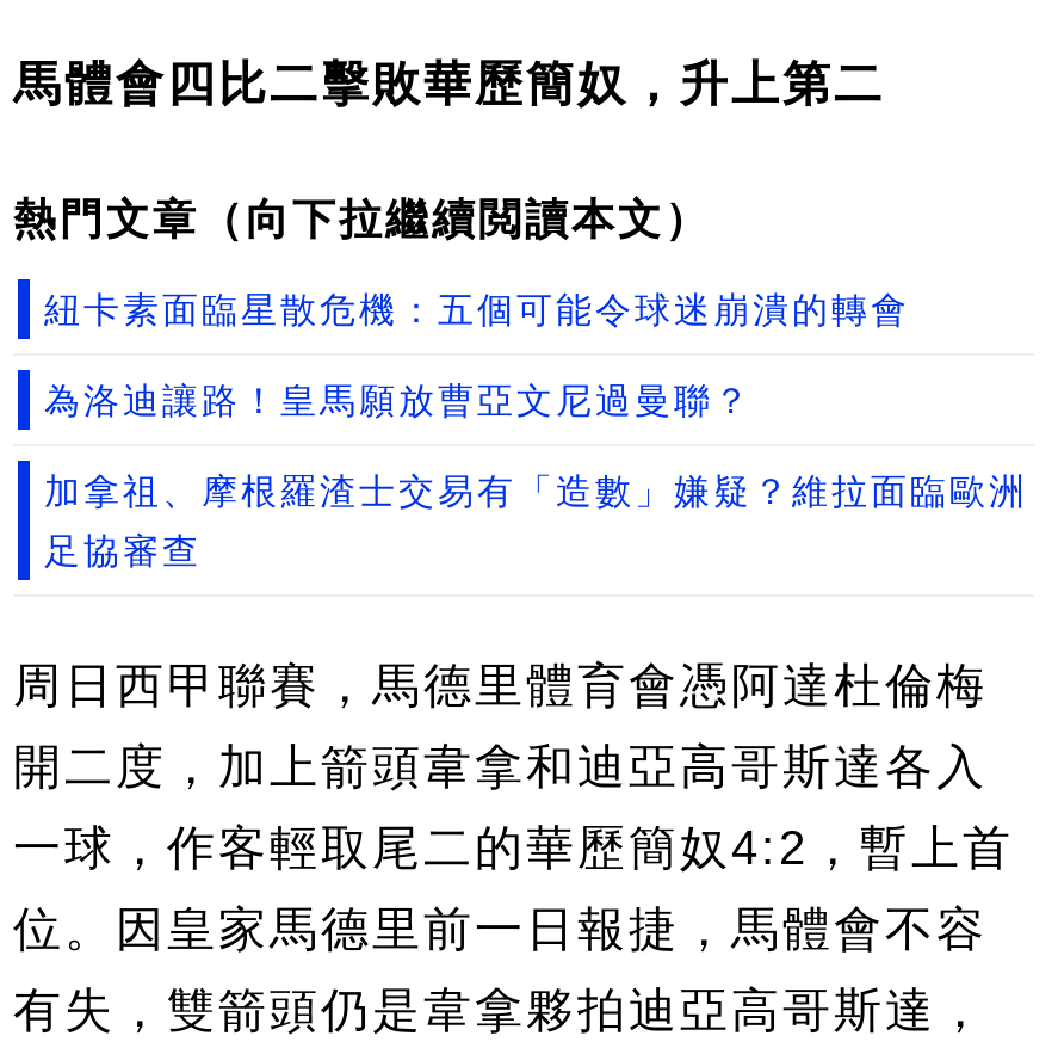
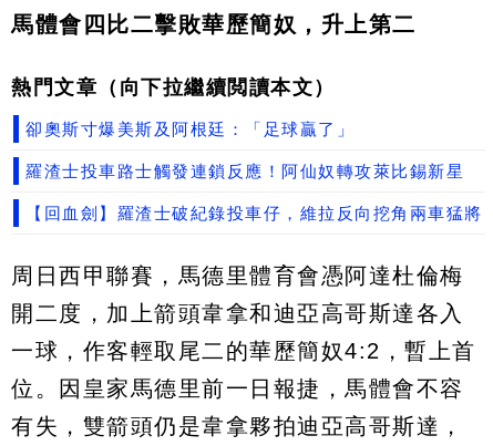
- 紐卡素面臨星散危機：五個可能令球迷崩潰的轉會
- 為洛迪讓路！皇馬願放曹亞文尼過曼聯？
- 加拿祖、摩根羅渣士交易有「造數」嫌疑？維拉面臨歐洲
- 足協審查
+ 卻奧斯寸爆美斯及阿根廷：「足球贏了」
+ 羅渣士投車路士觸發連鎖反應！阿仙奴轉攻萊比錫新星
+ 【回血劍】羅渣士破紀錄投車仔，維拉反向挖角兩車猛將
